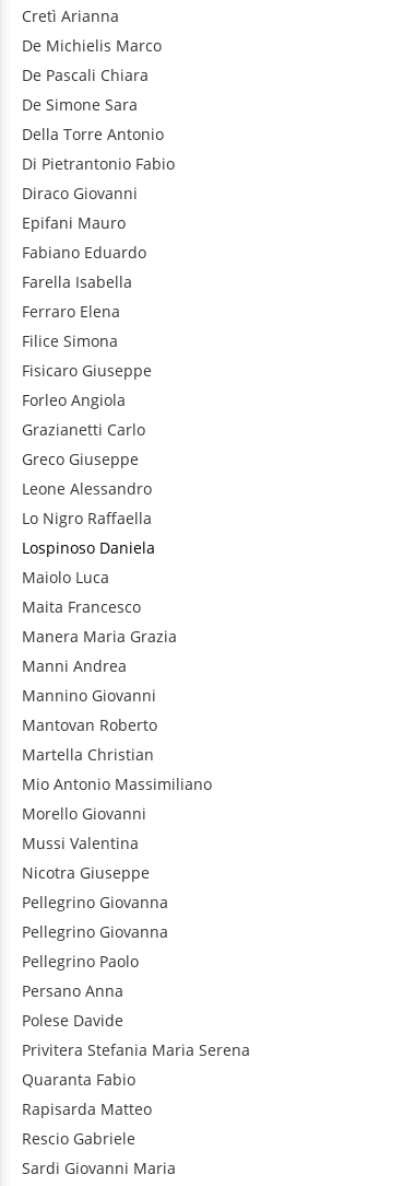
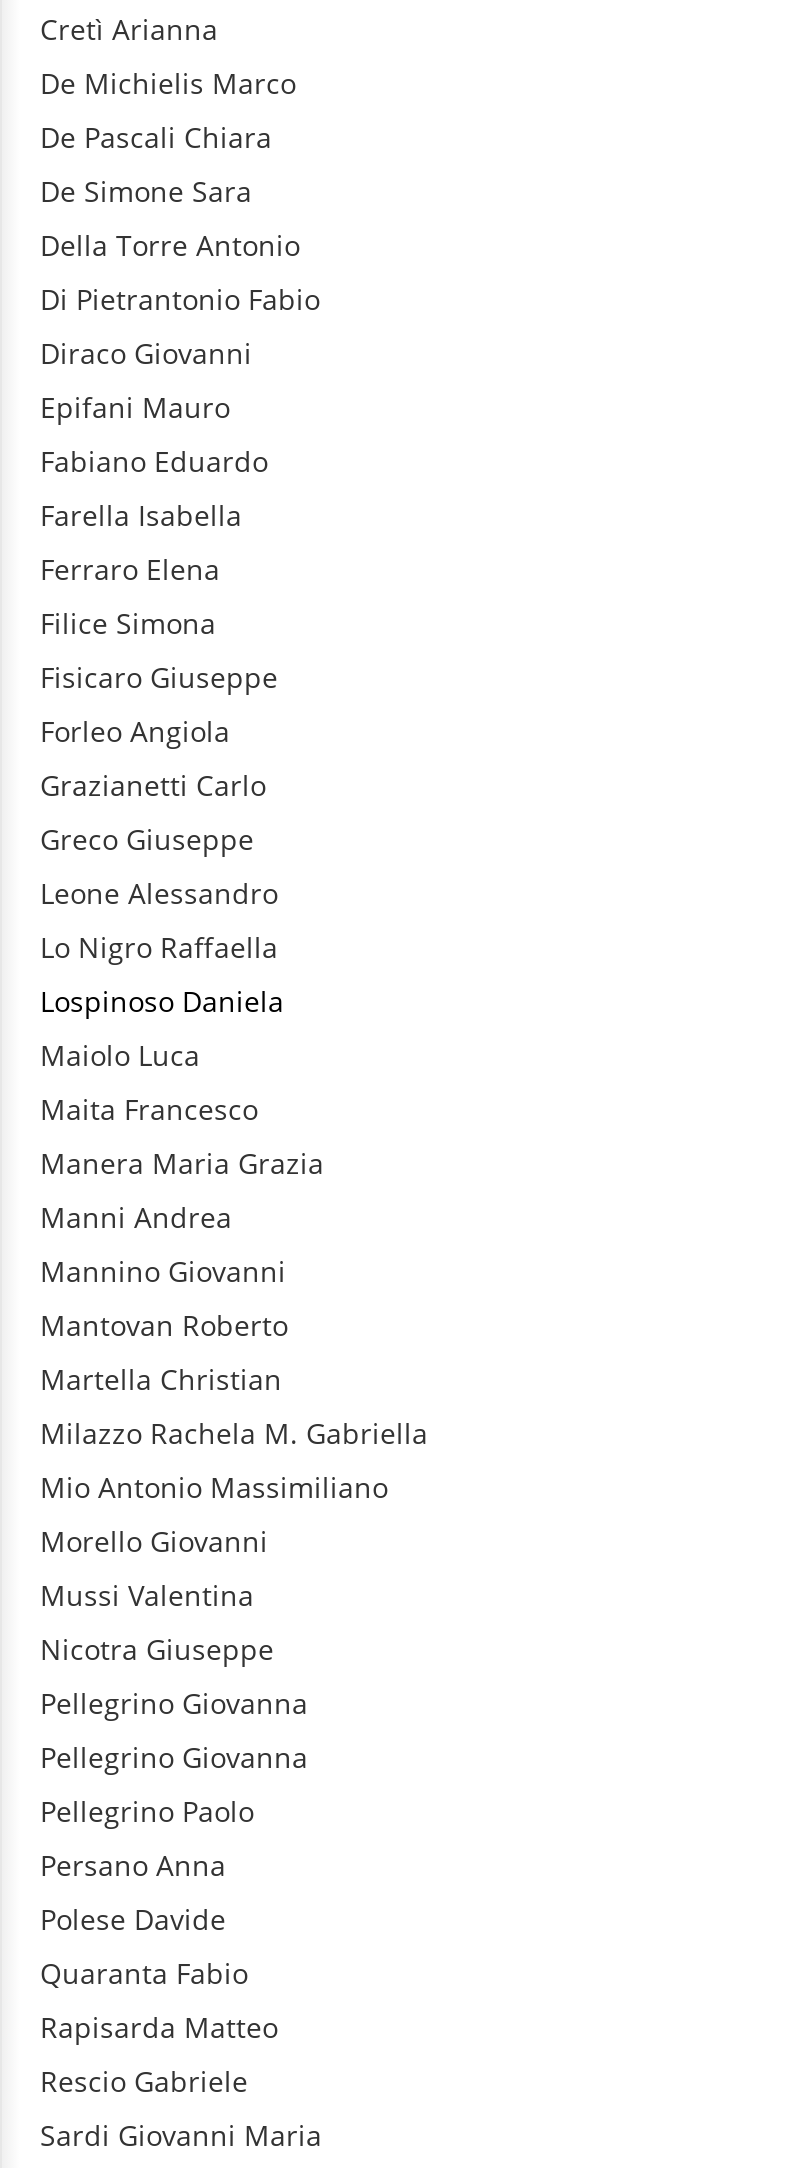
+ Milazzo Rachela M. Gabriella

moved down: Mio Antonio Massimiliano | Morello Giovanni | Mussi Valentina | ... | Persano Anna | Polese Davide

- Privitera Stefania Maria Serena
